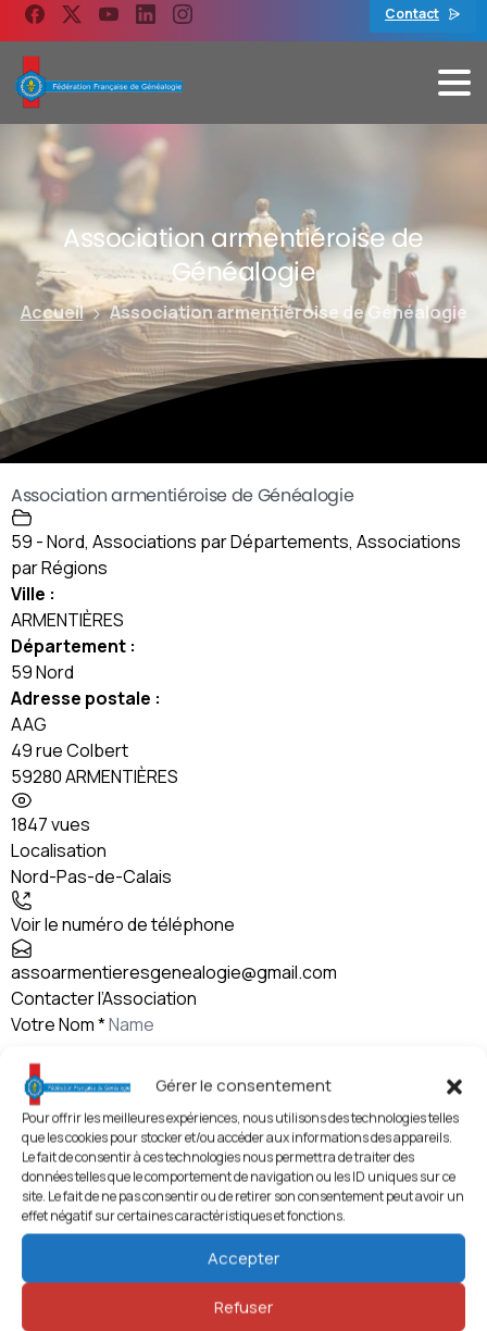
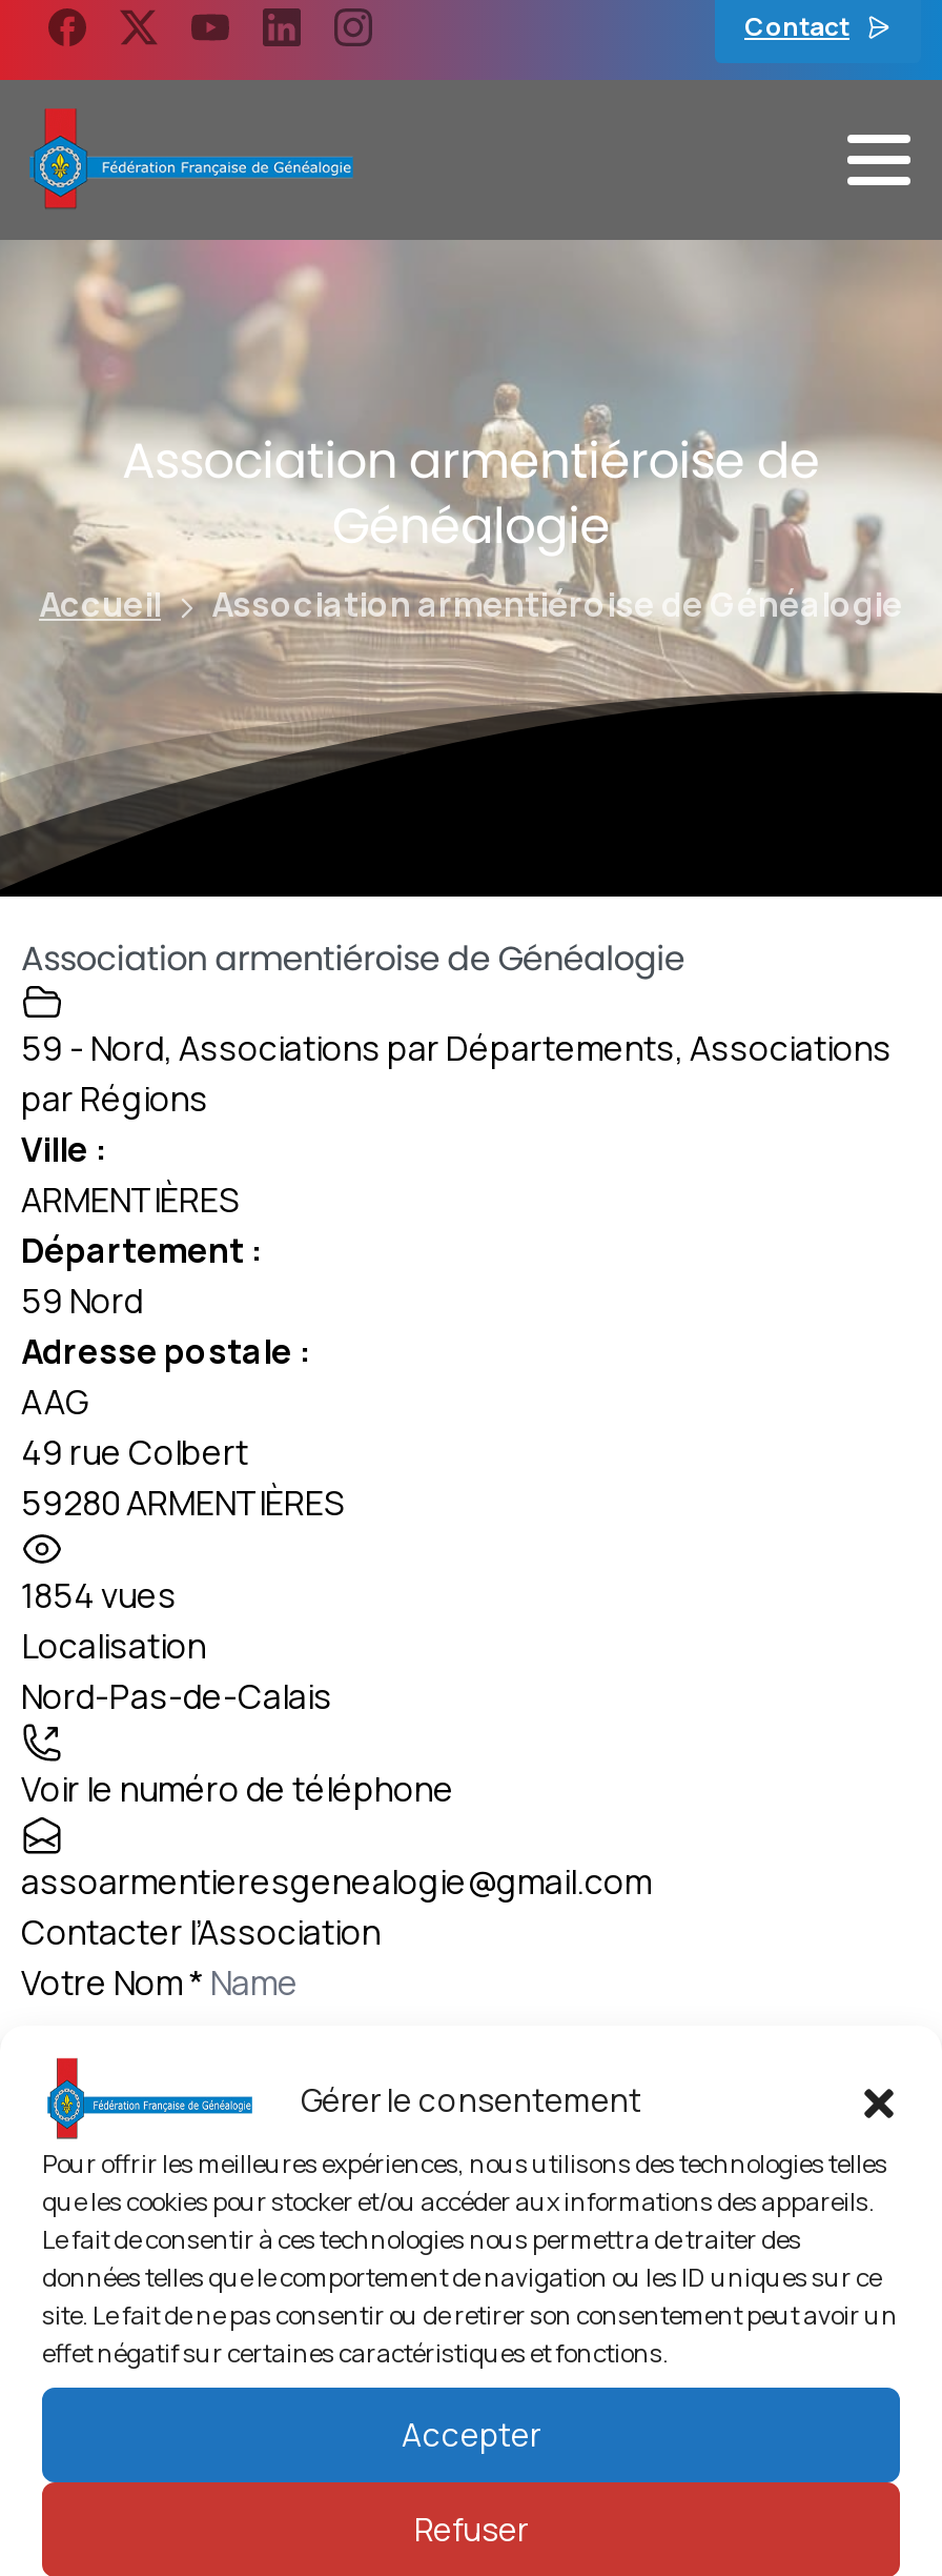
- 1847 vues
+ 1854 vues
